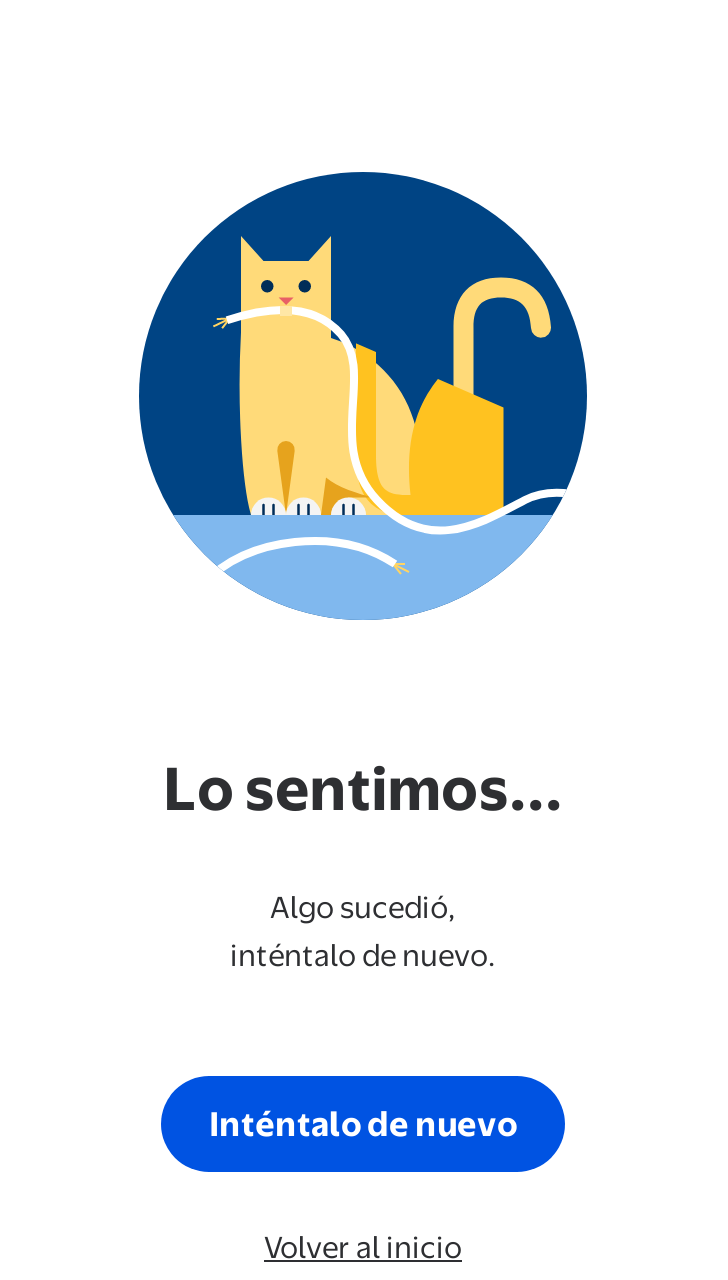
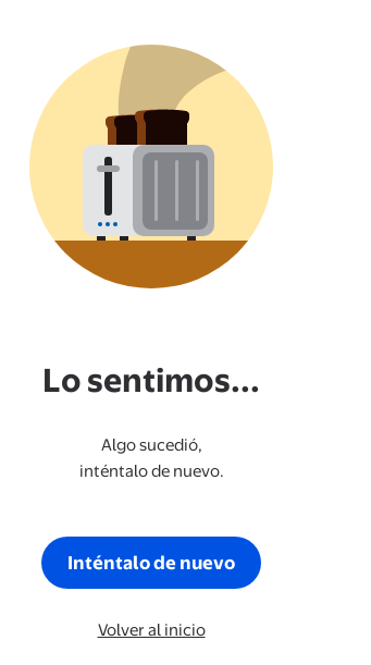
- [image]
+ [image]
